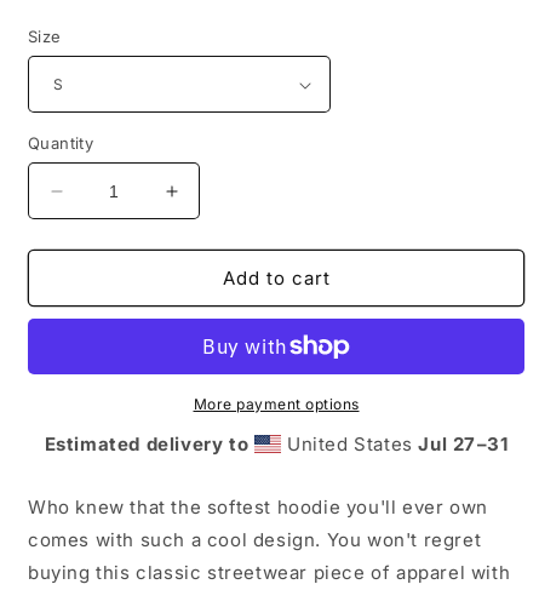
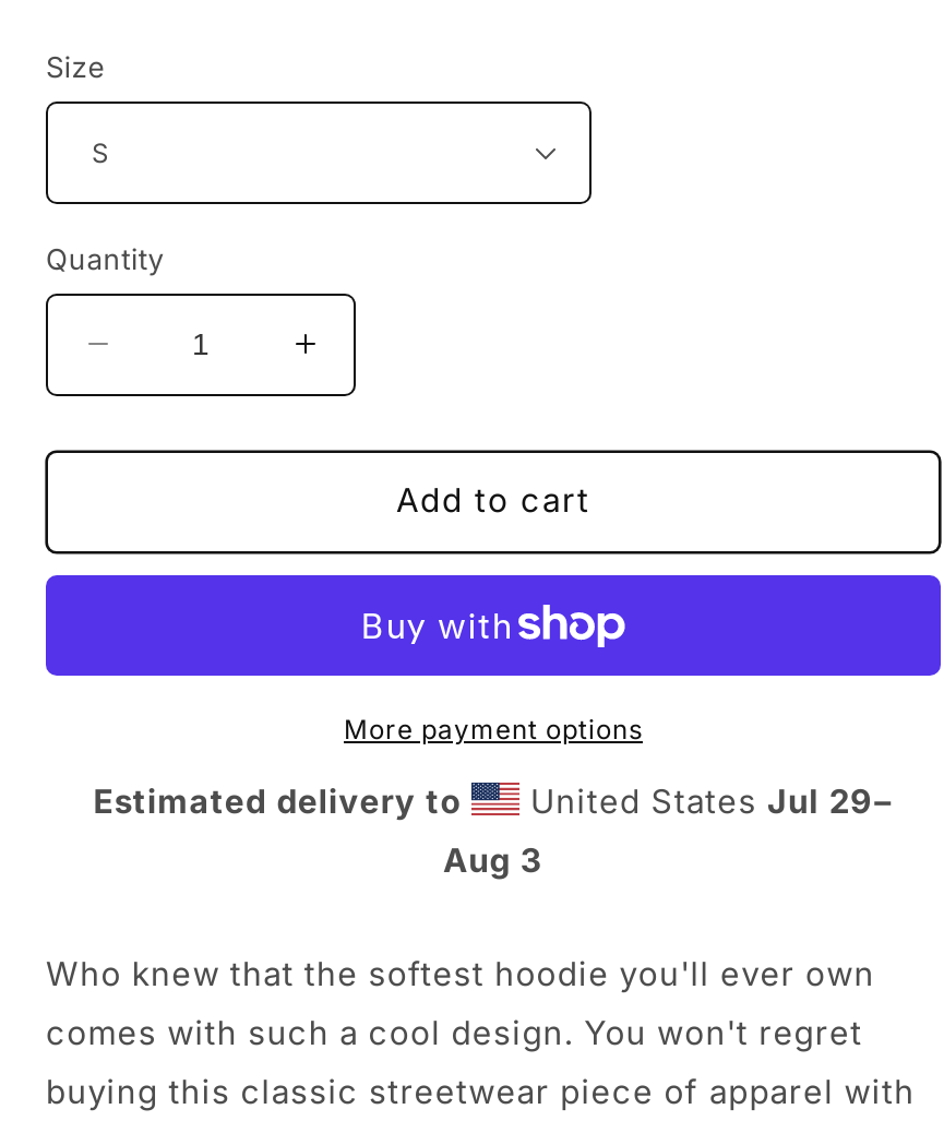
- United States Jul 27–31
+ United States Jul 29–
+ Aug 3
